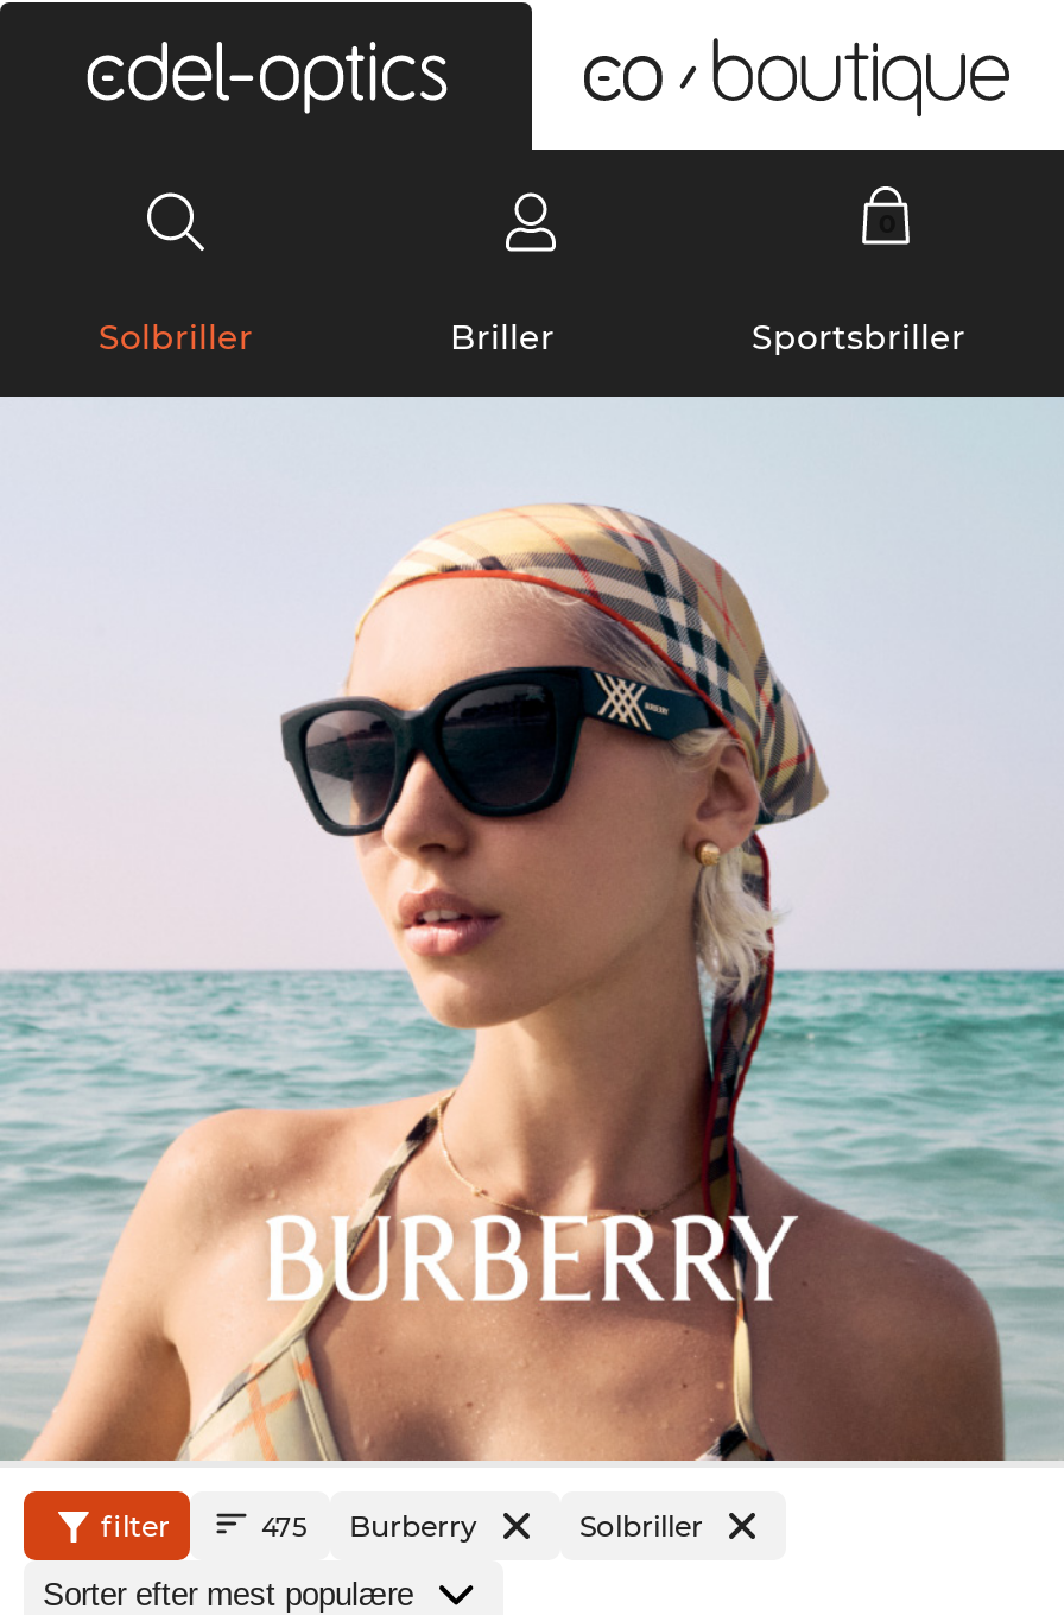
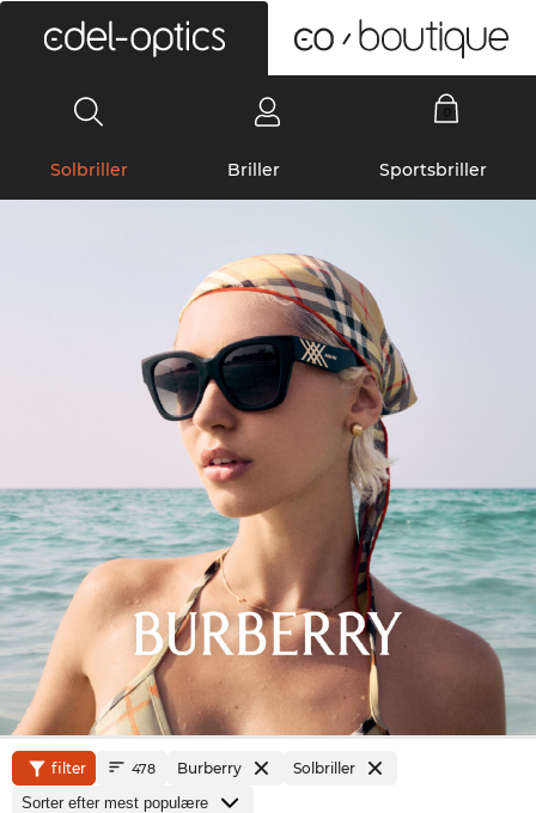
- 475 Burberry
+ 478 Burberry
